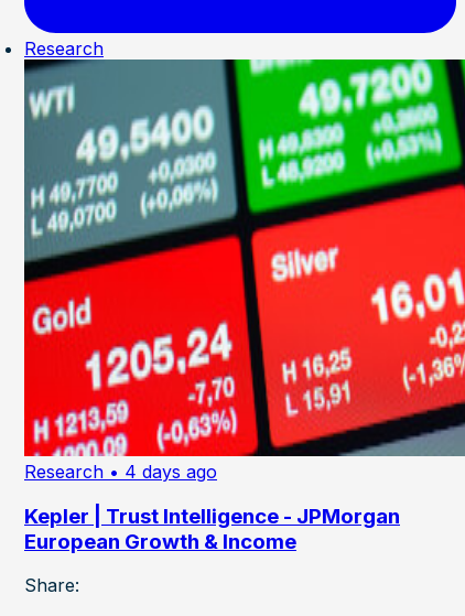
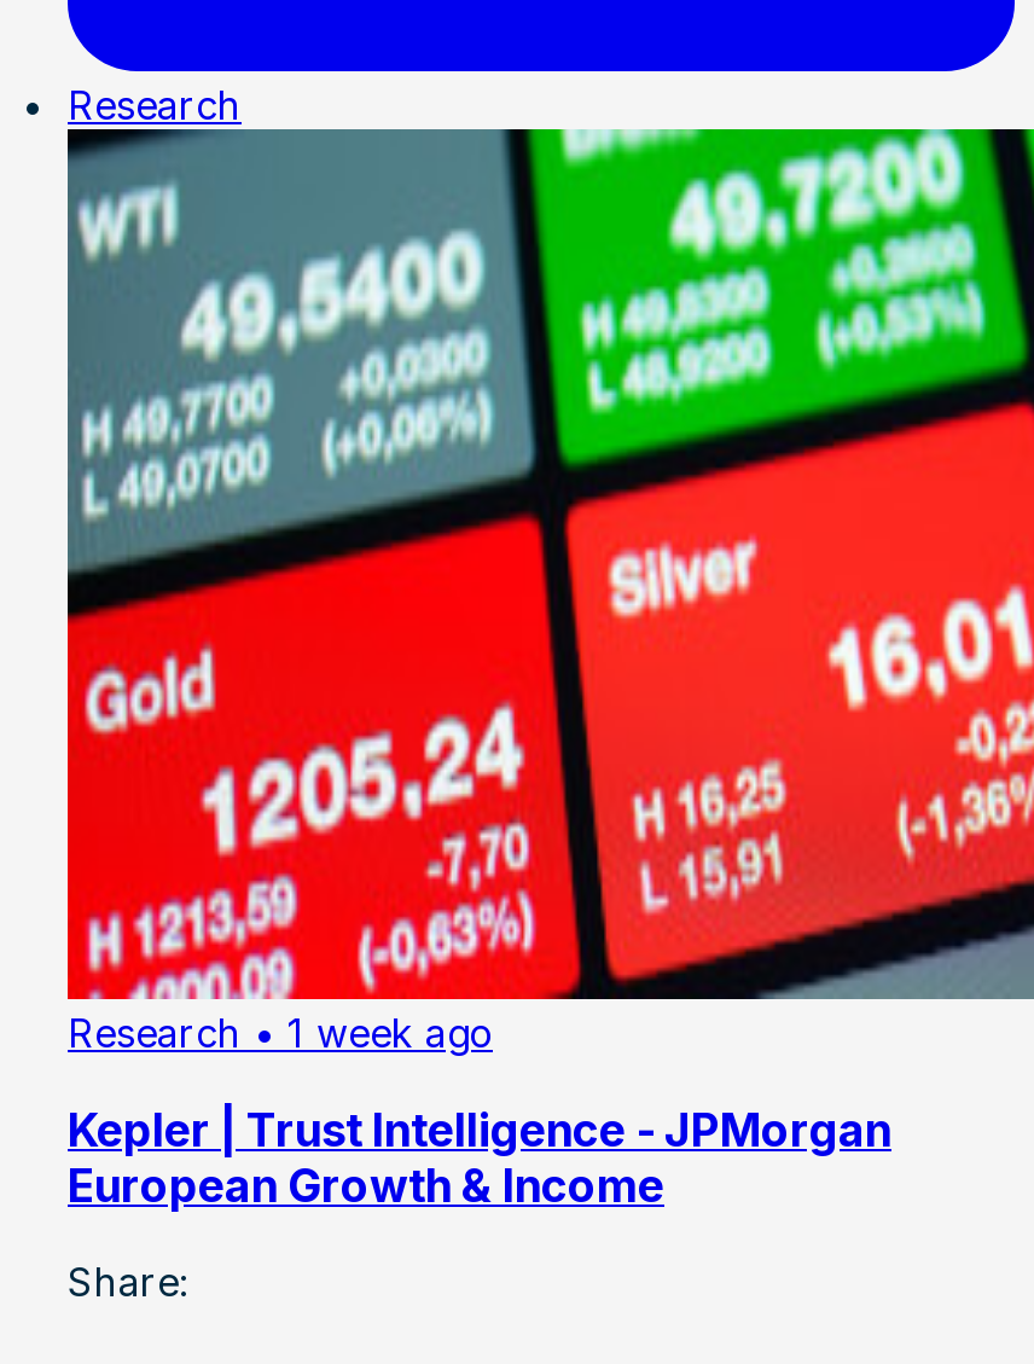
- Research • 4 days ago
+ Research • 1 week ago
